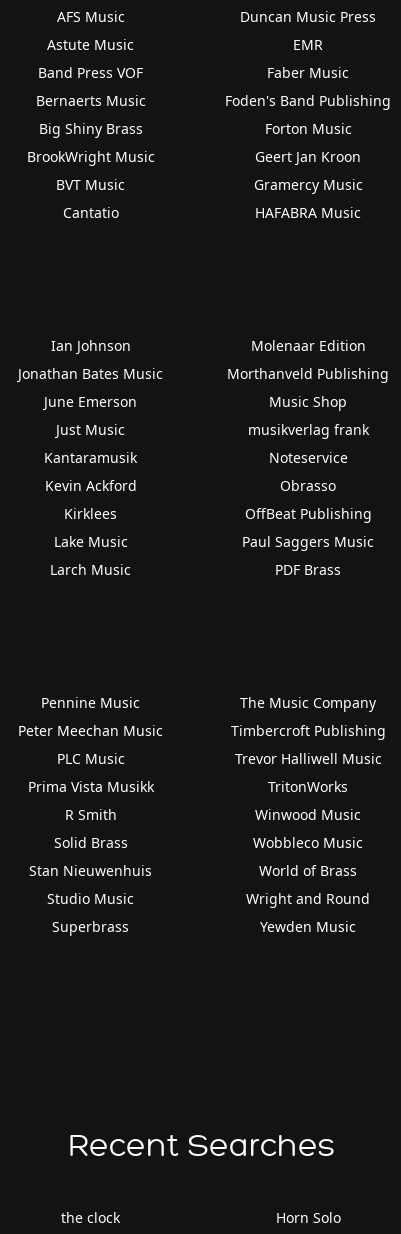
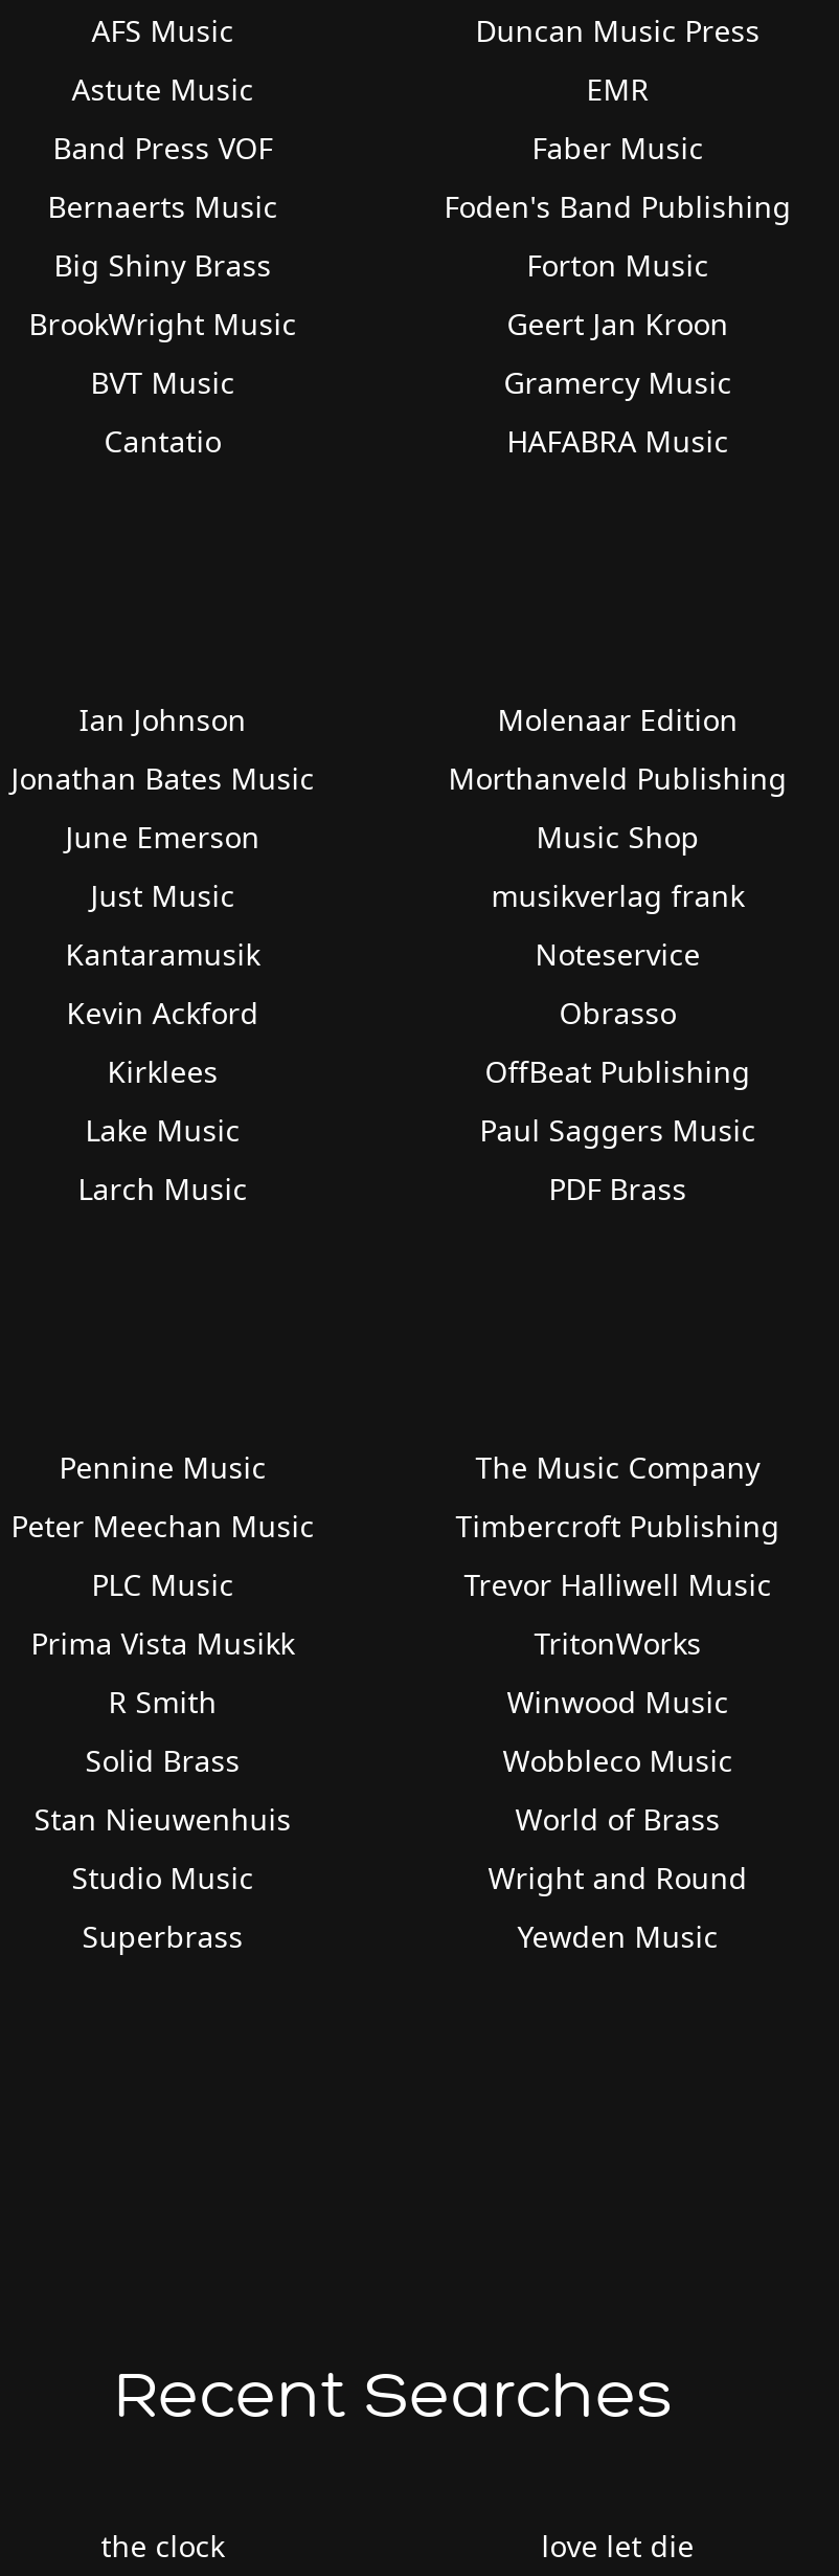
- Horn Solo
+ love let die
